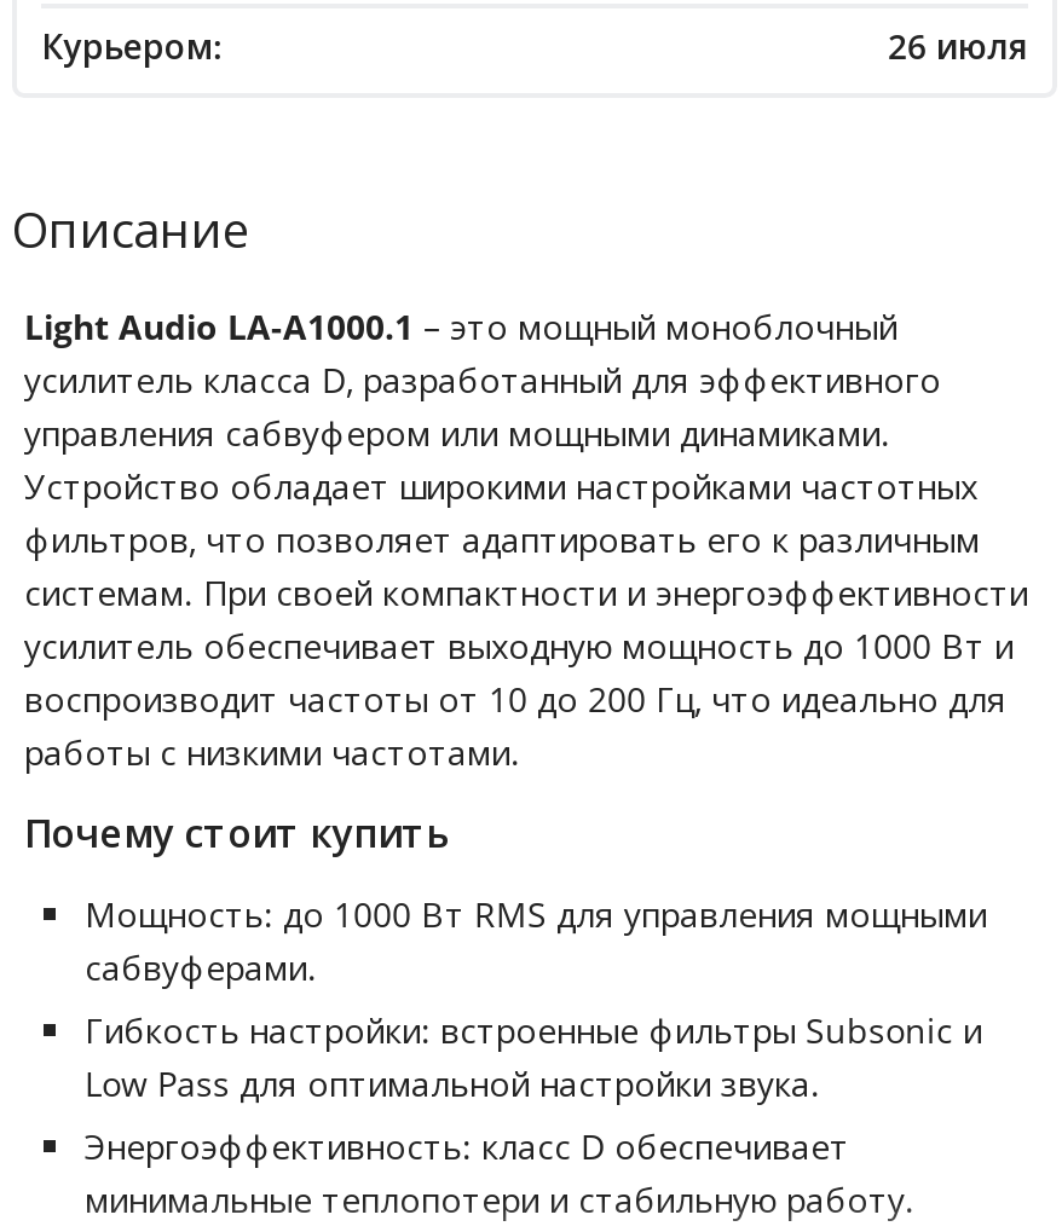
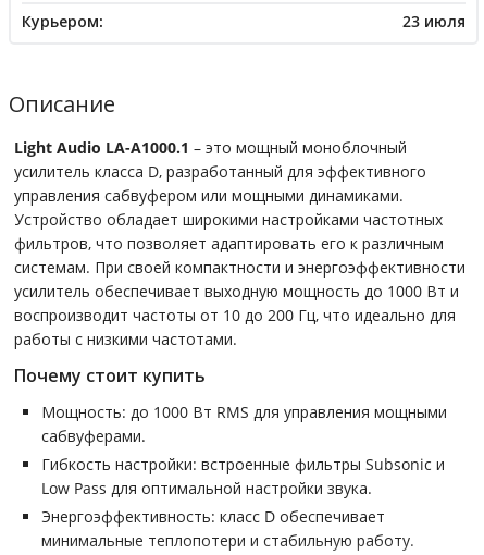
- 26 июля
+ 23 июля
